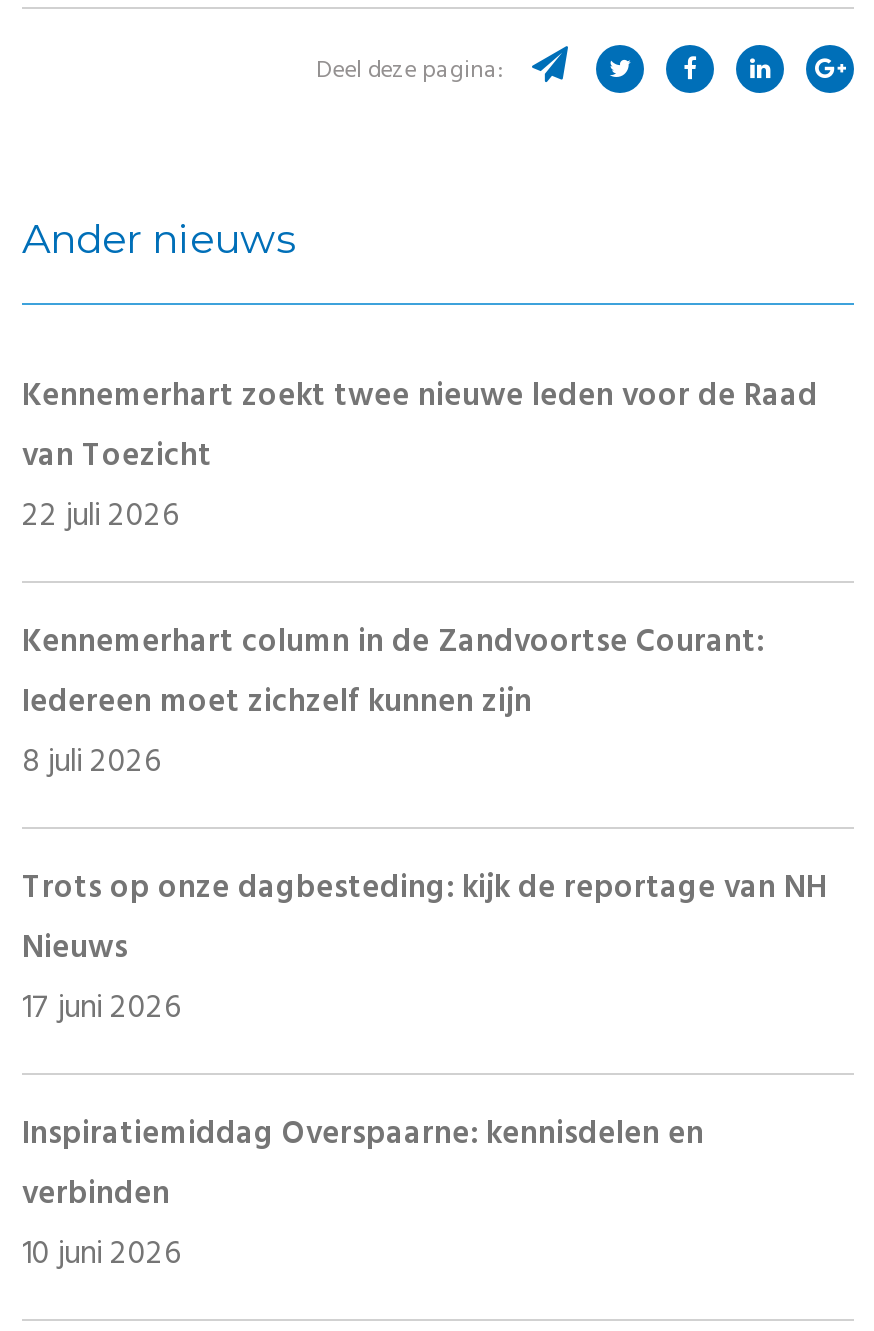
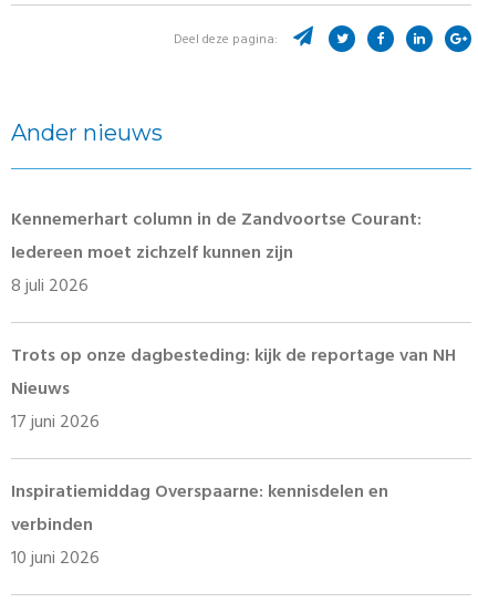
- Kennemerhart zoekt twee nieuwe leden voor de Raad
- van Toezicht
- 22 juli 2026
